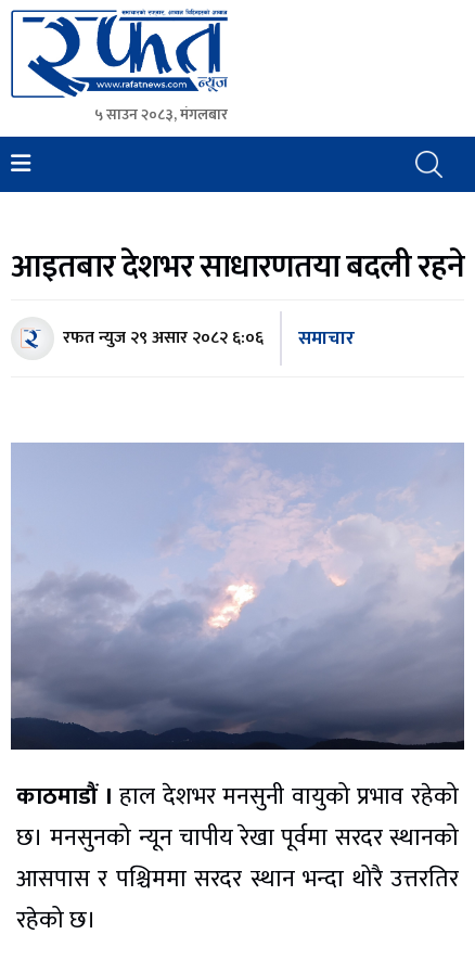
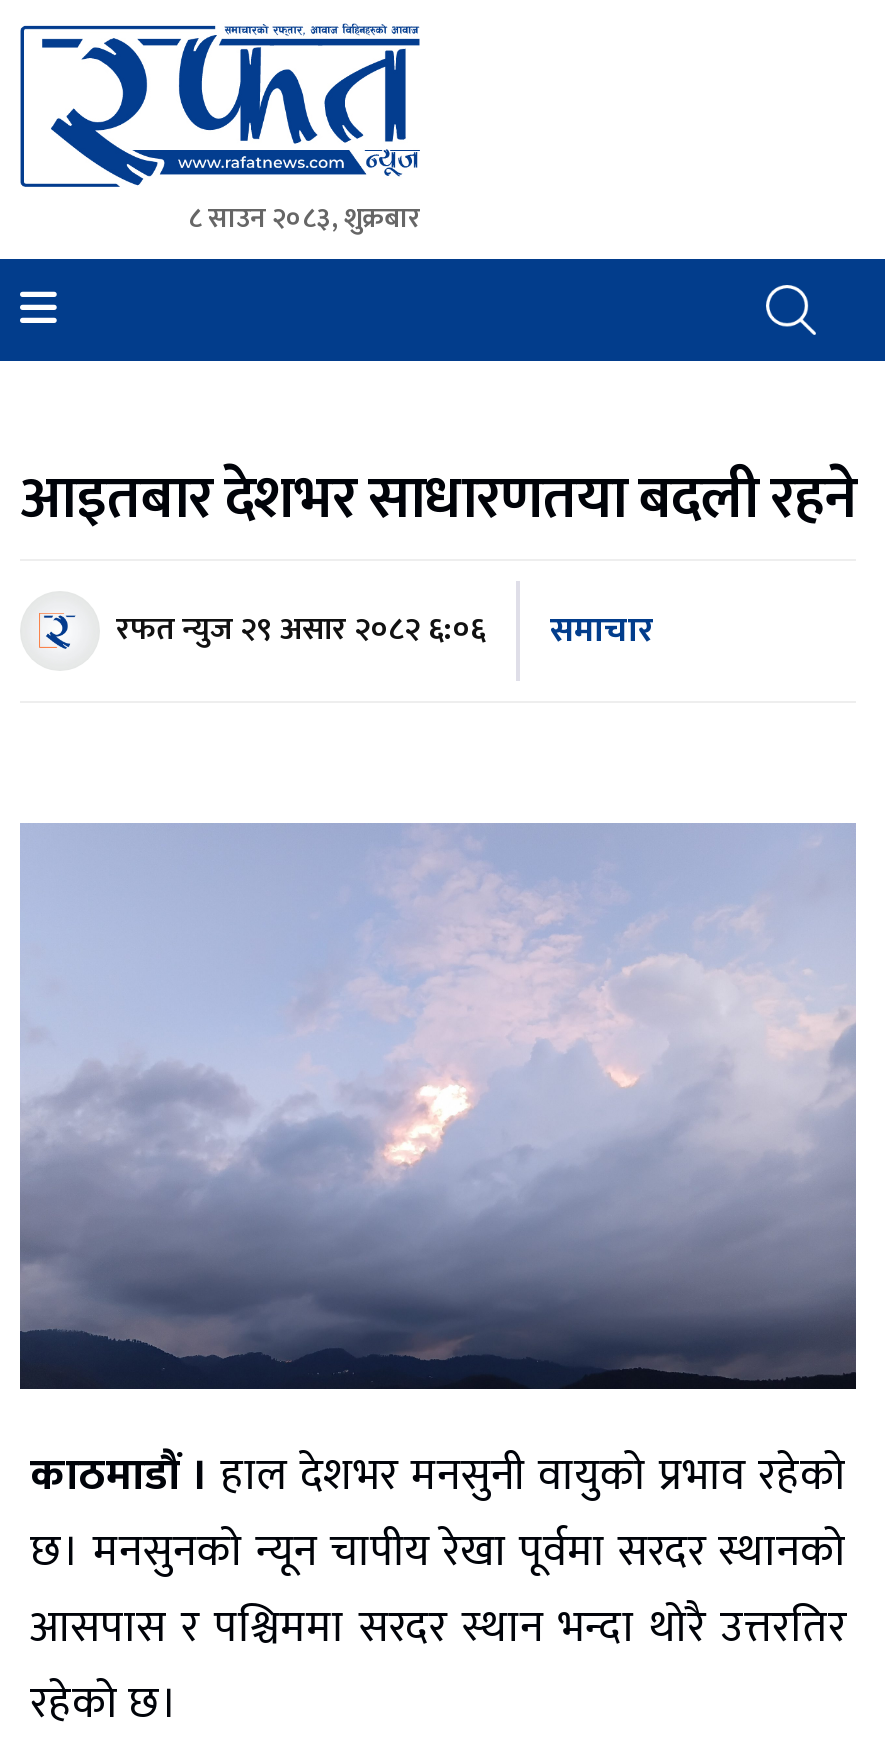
- ५ साउन २०८३, मंगलबार
+ ८ साउन २०८३, शुक्रबार
